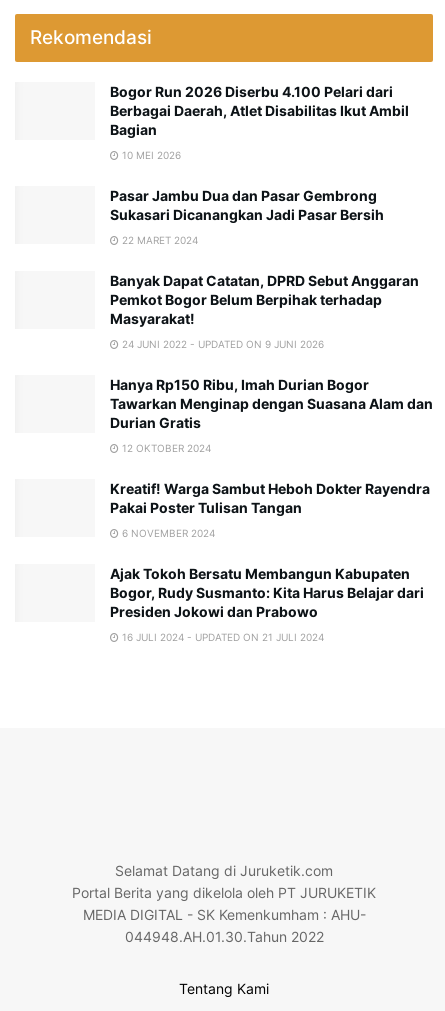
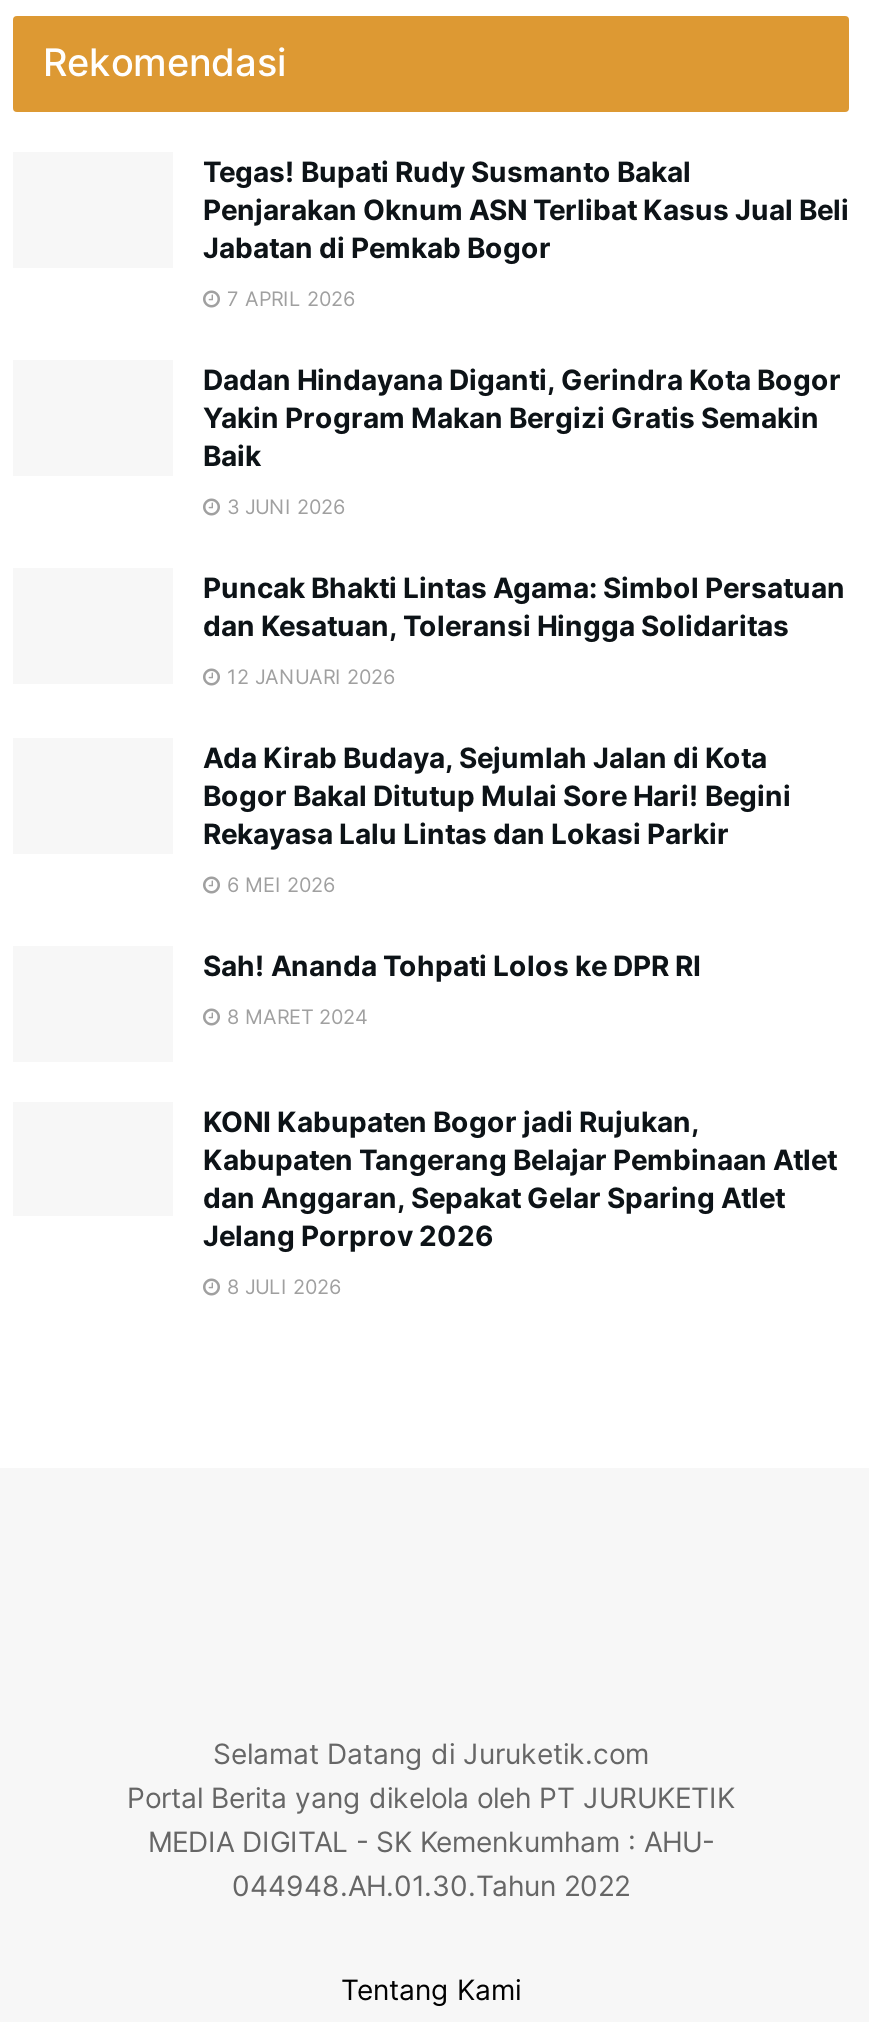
- Bogor Run 2026 Diserbu 4.100 Pelari dari
- Berbagai Daerah, Atlet Disabilitas Ikut Ambil
- Bagian
+ Tegas! Bupati Rudy Susmanto Bakal
+ Penjarakan Oknum ASN Terlibat Kasus Jual Beli
+ Jabatan di Pemkab Bogor

- 10 MEI 2026
+ 7 APRIL 2026

- Pasar Jambu Dua dan Pasar Gembrong
- Sukasari Dicanangkan Jadi Pasar Bersih
+ Dadan Hindayana Diganti, Gerindra Kota Bogor
+ Yakin Program Makan Bergizi Gratis Semakin
+ Baik

- 22 MARET 2024
+ 3 JUNI 2026

- Banyak Dapat Catatan, DPRD Sebut Anggaran
- Pemkot Bogor Belum Berpihak terhadap
- Masyarakat!
+ Puncak Bhakti Lintas Agama: Simbol Persatuan
+ dan Kesatuan, Toleransi Hingga Solidaritas

- 24 JUNI 2022 - UPDATED ON 9 JUNI 2026
+ 12 JANUARI 2026

- Hanya Rp150 Ribu, Imah Durian Bogor
- Tawarkan Menginap dengan Suasana Alam dan
- Durian Gratis
+ Ada Kirab Budaya, Sejumlah Jalan di Kota
+ Bogor Bakal Ditutup Mulai Sore Hari! Begini
+ Rekayasa Lalu Lintas dan Lokasi Parkir

- 12 OKTOBER 2024
+ 6 MEI 2026

- Kreatif! Warga Sambut Heboh Dokter Rayendra
- Pakai Poster Tulisan Tangan
+ Sah! Ananda Tohpati Lolos ke DPR RI

- 6 NOVEMBER 2024
+ 8 MARET 2024

- Ajak Tokoh Bersatu Membangun Kabupaten
- Bogor, Rudy Susmanto: Kita Harus Belajar dari
- Presiden Jokowi dan Prabowo
+ KONI Kabupaten Bogor jadi Rujukan,
+ Kabupaten Tangerang Belajar Pembinaan Atlet
+ dan Anggaran, Sepakat Gelar Sparing Atlet
+ Jelang Porprov 2026

- 16 JULI 2024 - UPDATED ON 21 JULI 2024
+ 8 JULI 2026
